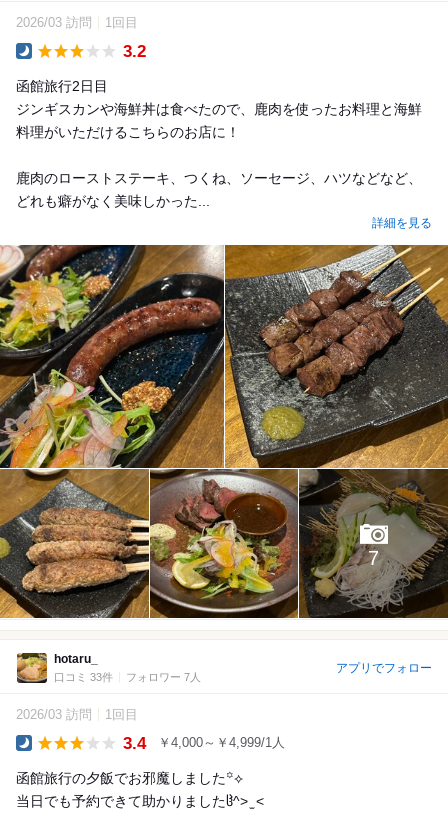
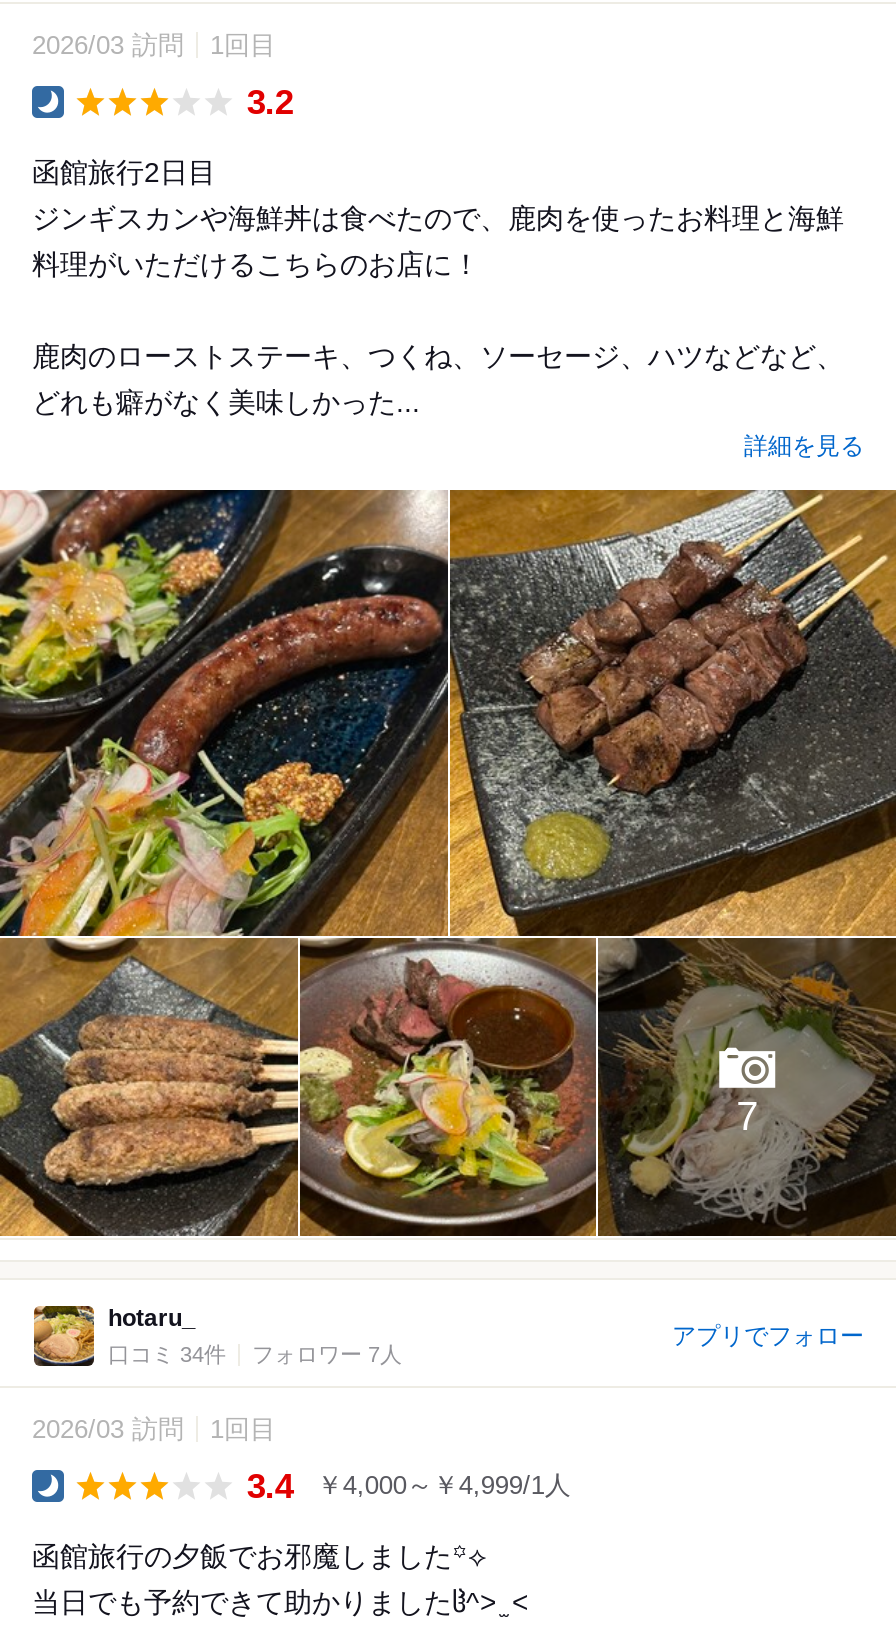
- 口コミ 33件 フォロワー 7人
+ 口コミ 34件 フォロワー 7人
